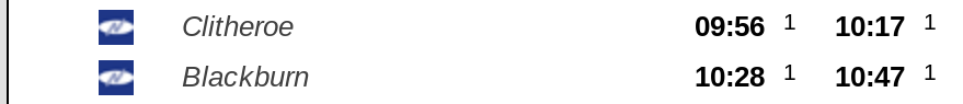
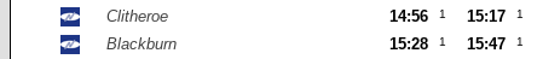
- 09:56
+ 14:56

- 10:17
+ 15:17

- 10:28
+ 15:28

- 10:47
+ 15:47
